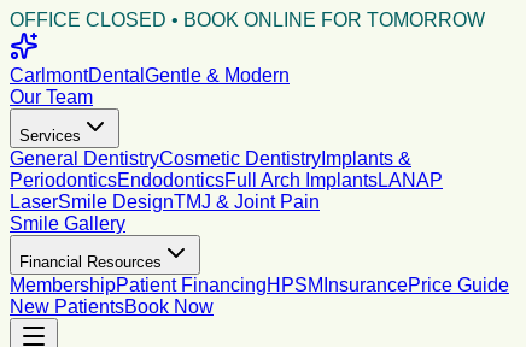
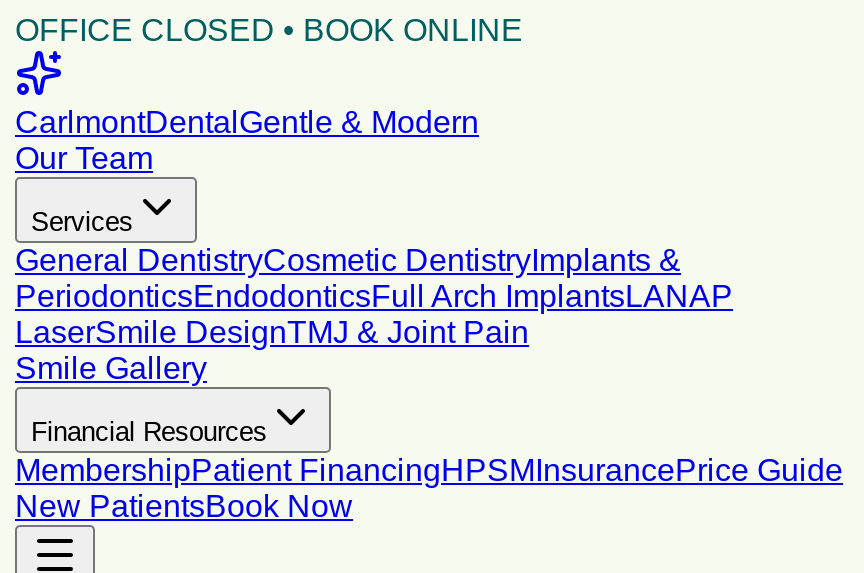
- OFFICE CLOSED • BOOK ONLINE FOR TOMORROW
+ OFFICE CLOSED • BOOK ONLINE
